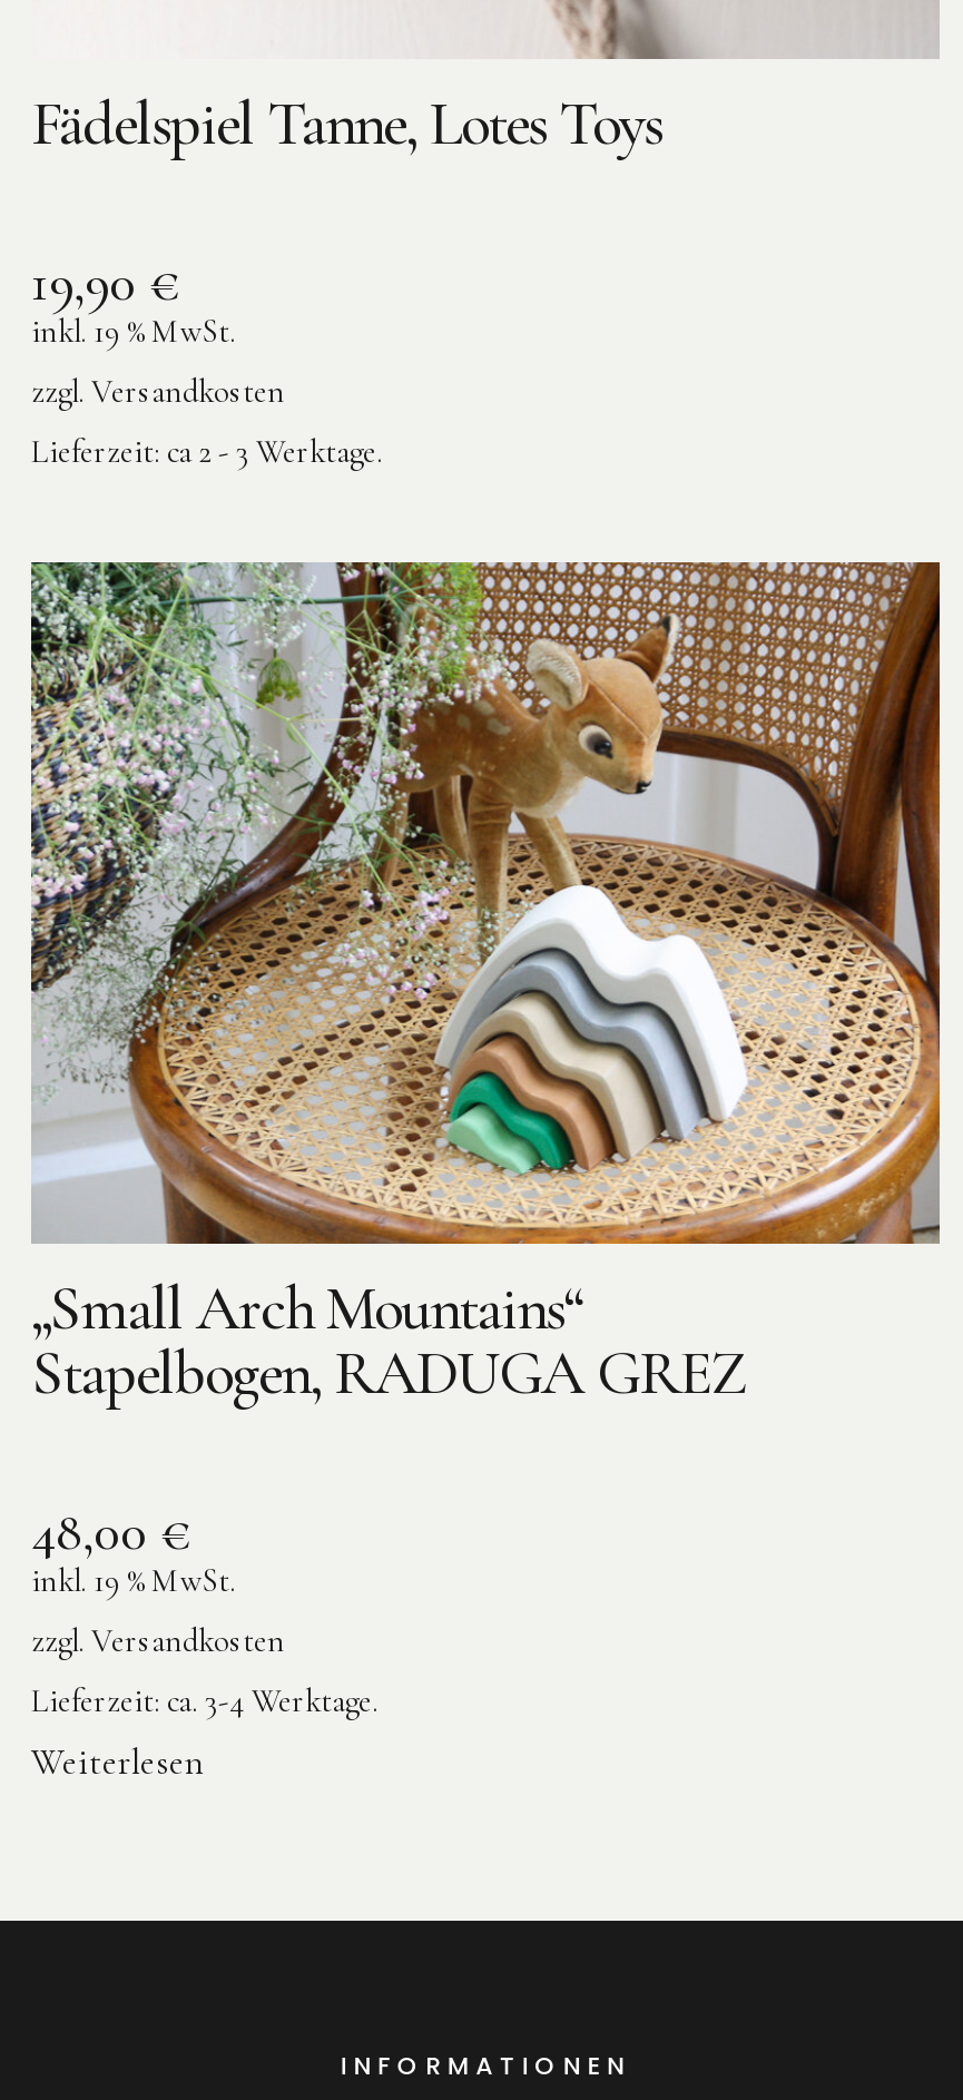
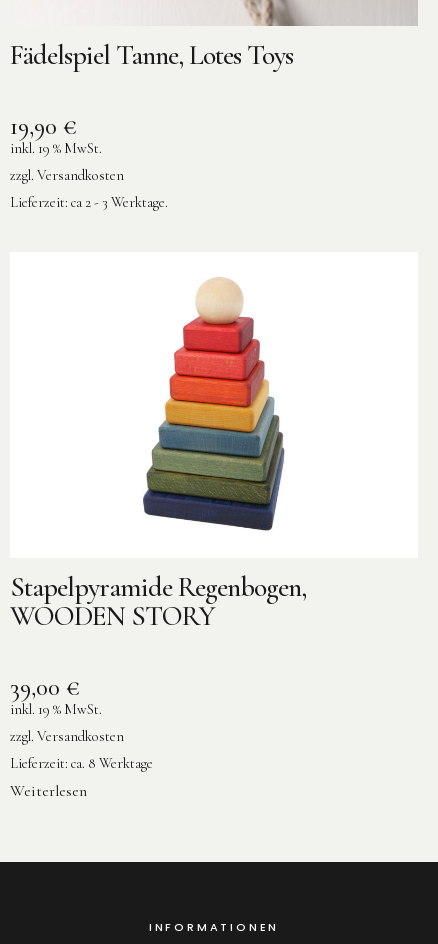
- [image]
- „Small Arch Mountains“
- Stapelbogen, RADUGA GREZ
+ [image]
+ Stapelpyramide Regenbogen,
+ WOODEN STORY

- 48,00 €
+ 39,00 €

- Lieferzeit: ca. 3-4 Werktage.
+ Lieferzeit: ca. 8 Werktage
